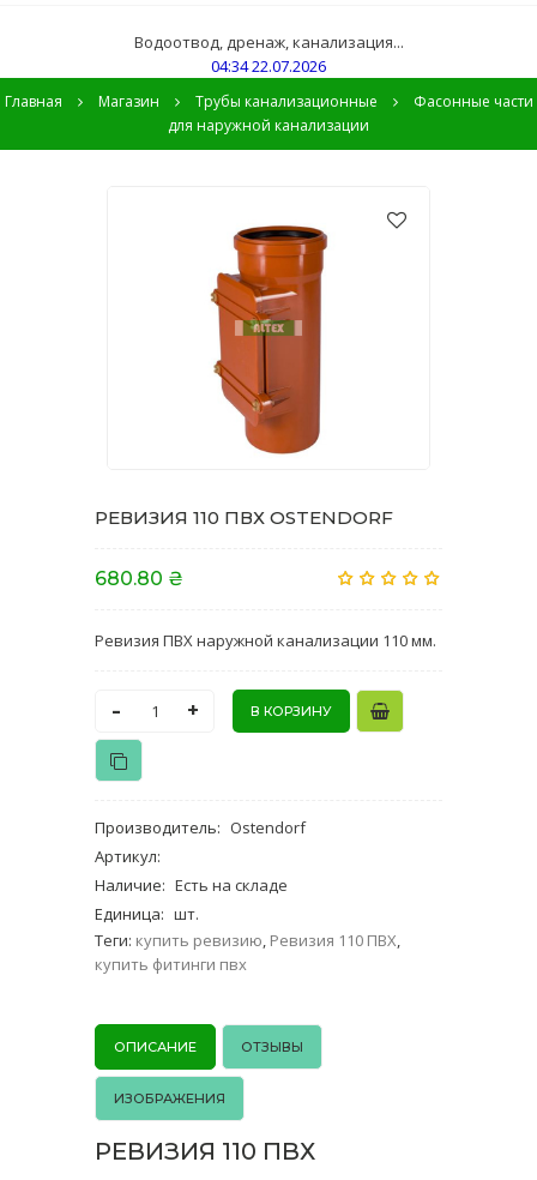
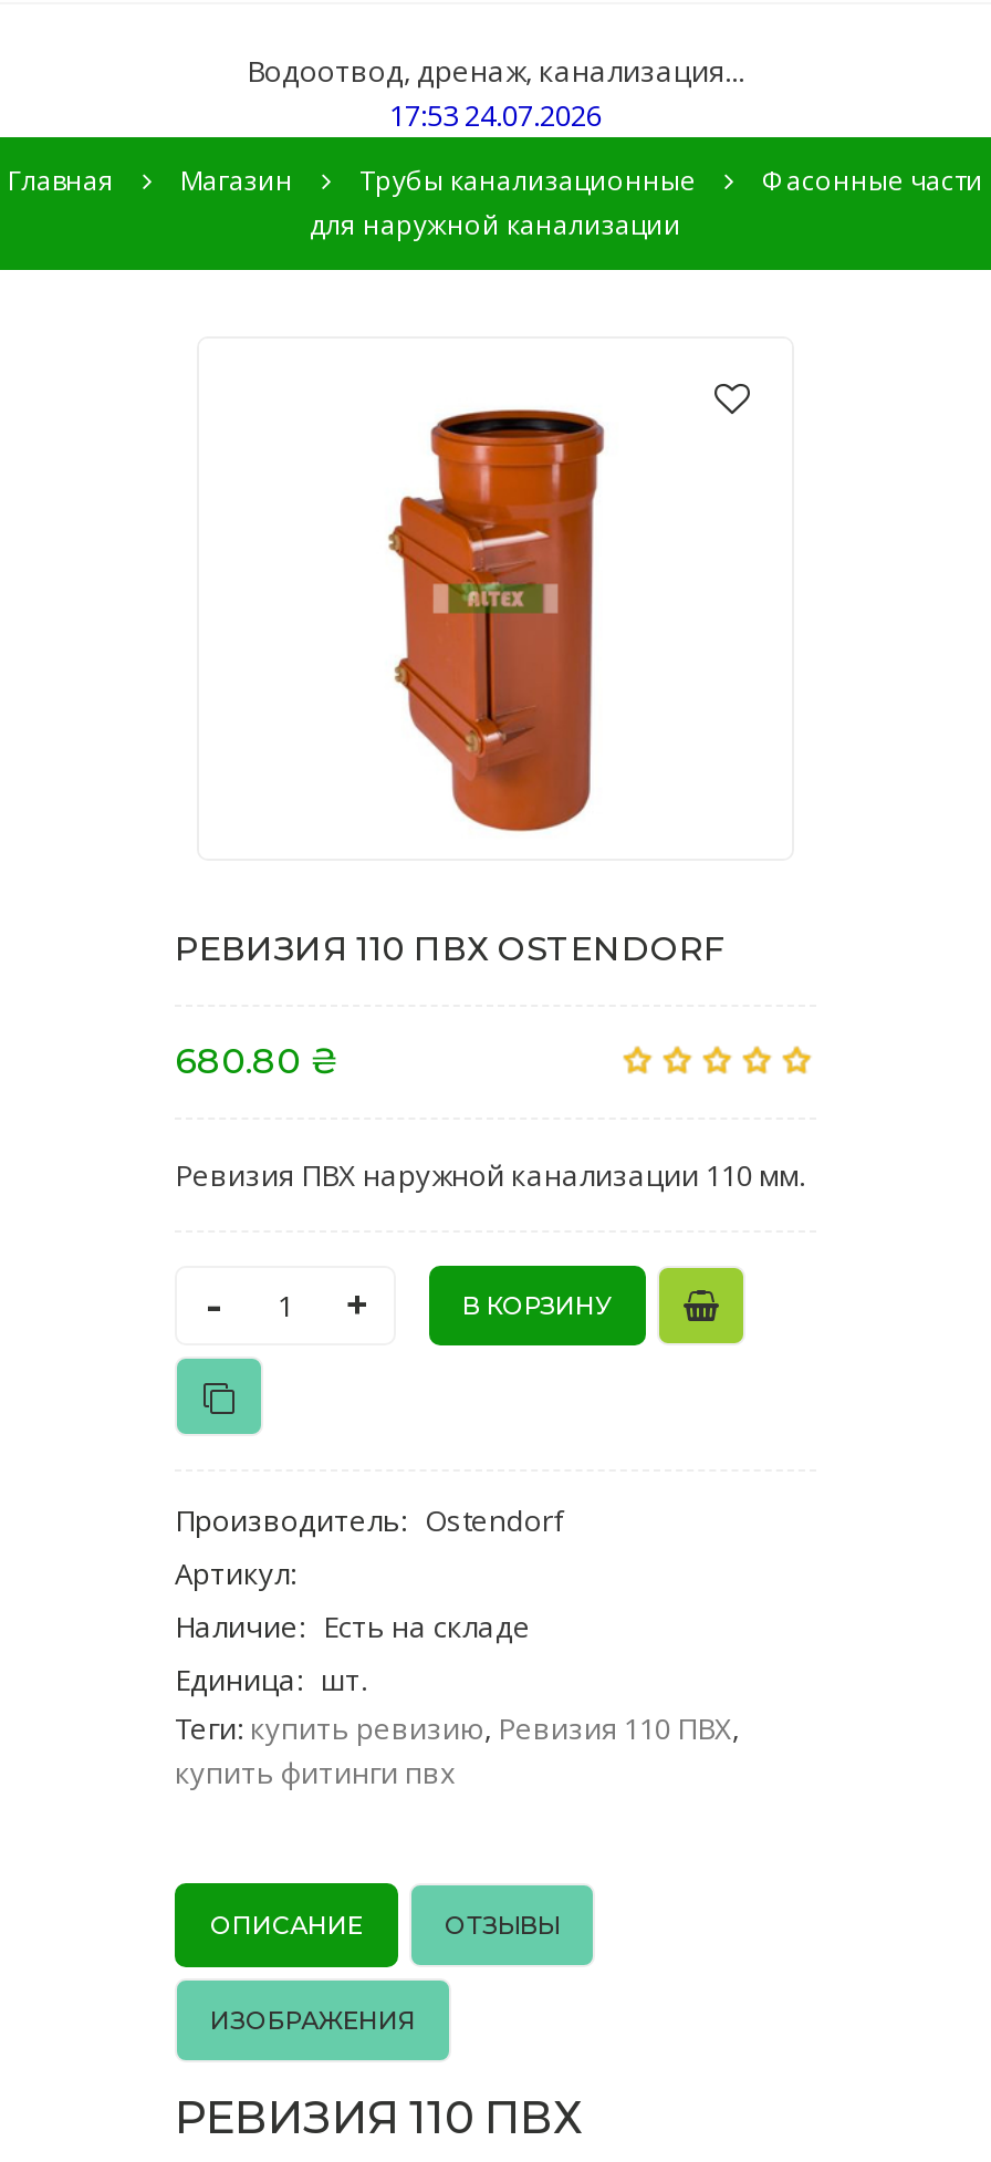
- 04:34 22.07.2026
+ 17:53 24.07.2026
